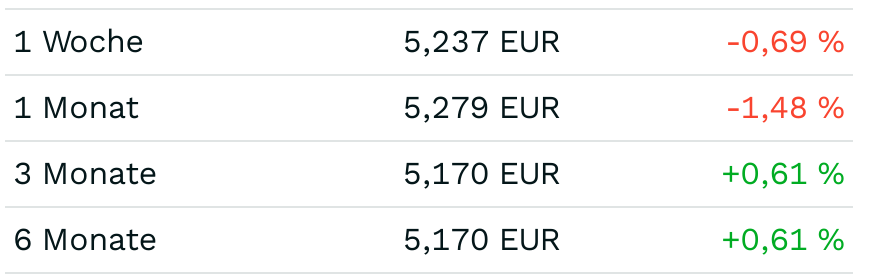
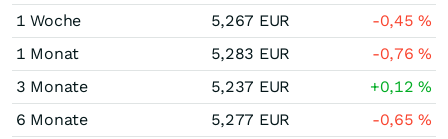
- 5,237 EUR
+ 5,267 EUR

- -0,69%
+ -0,45%

- 5,279 EUR
+ 5,283 EUR

- -1,48%
+ -0,76%

- 5,170 EUR
+ 5,237 EUR

- +0,61%
+ +0,12%

- 5,170 EUR
+ 5,277 EUR

- +0,61%
+ -0,65%
